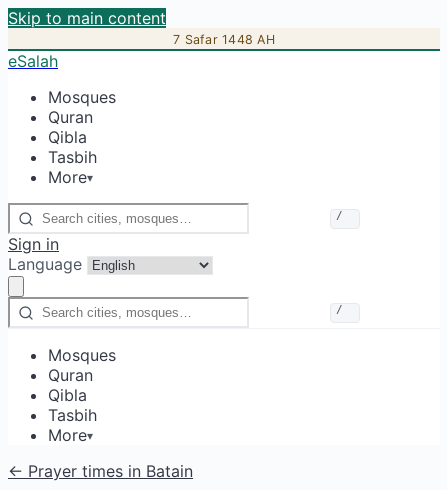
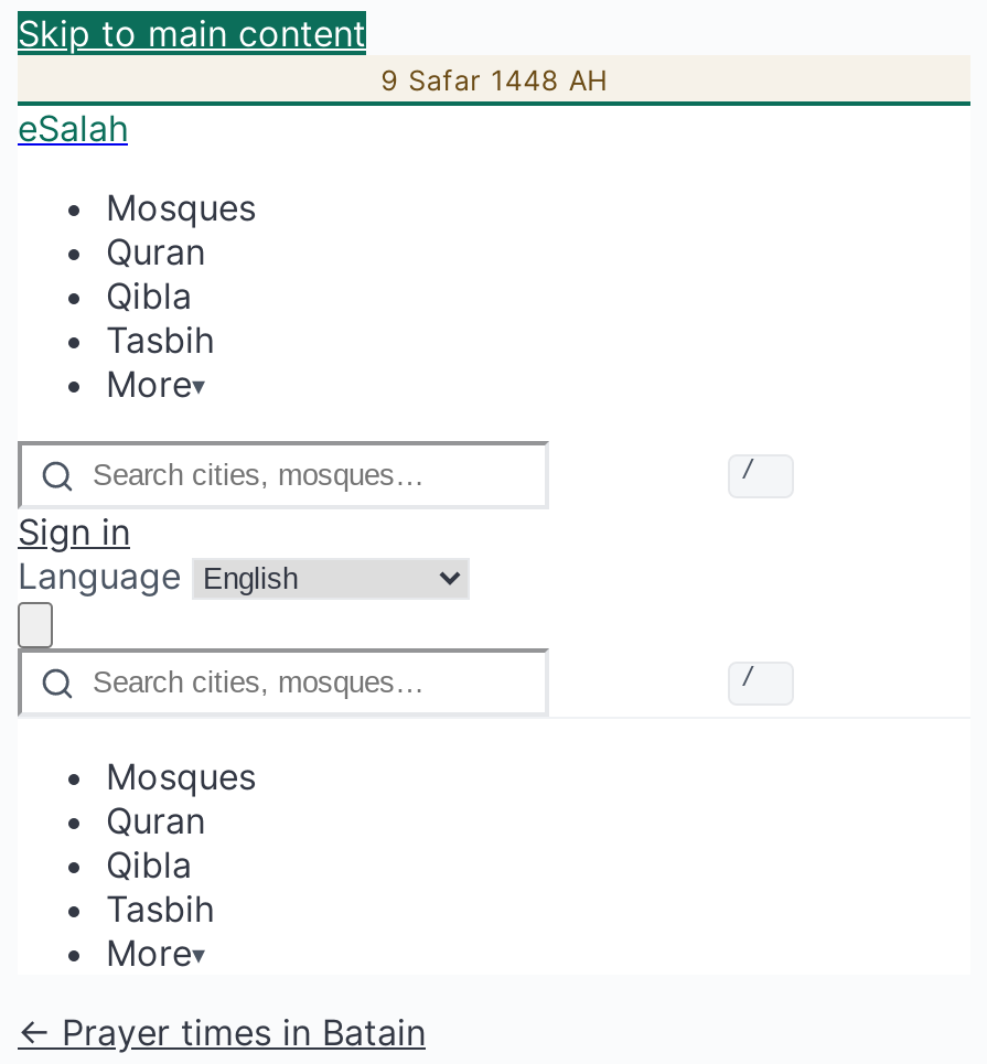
- 7 Safar 1448 AH
+ 9 Safar 1448 AH
